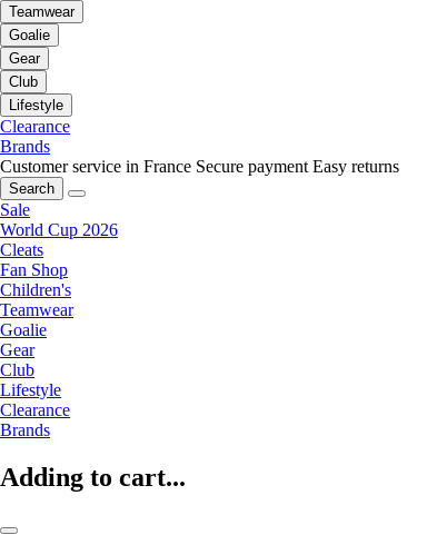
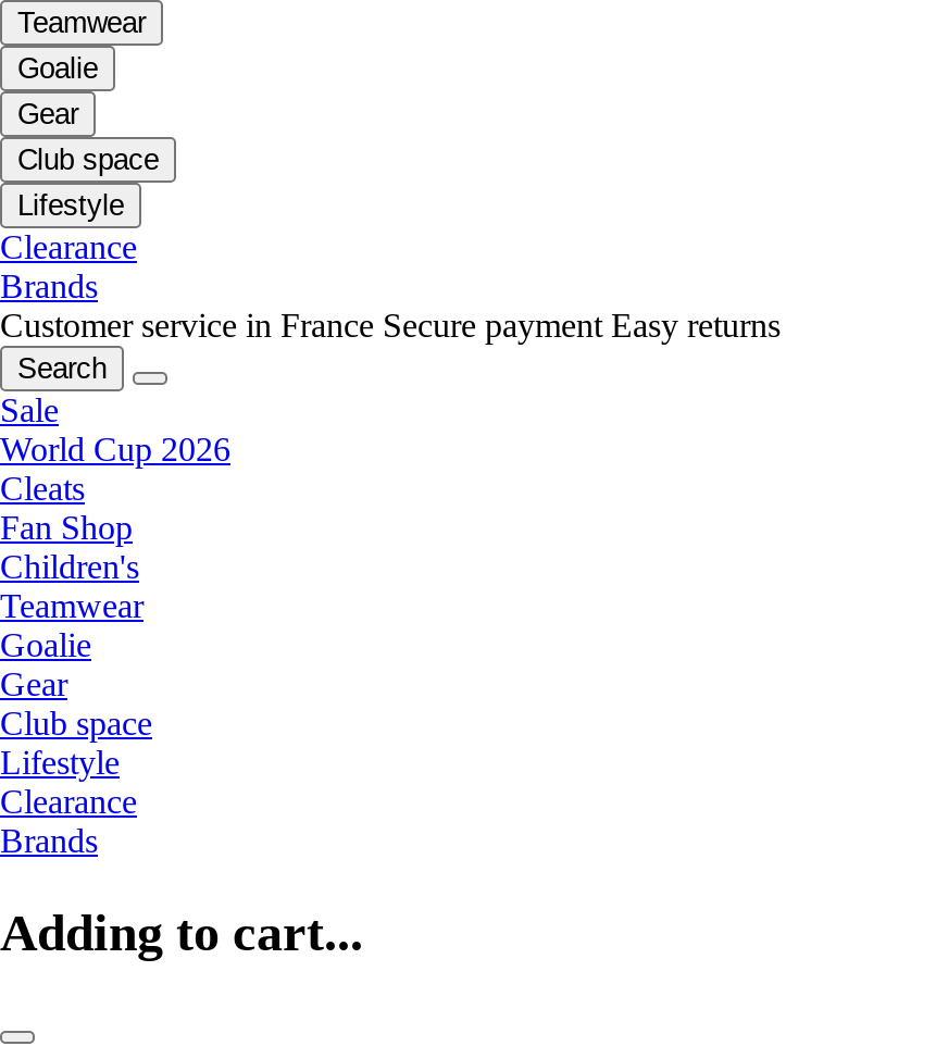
- Club
+ Club space

- Club
+ Club space
